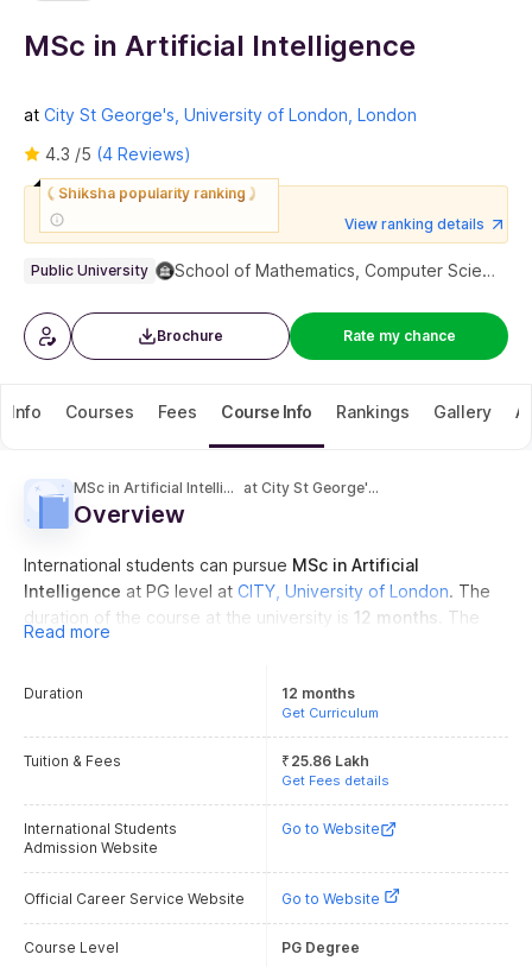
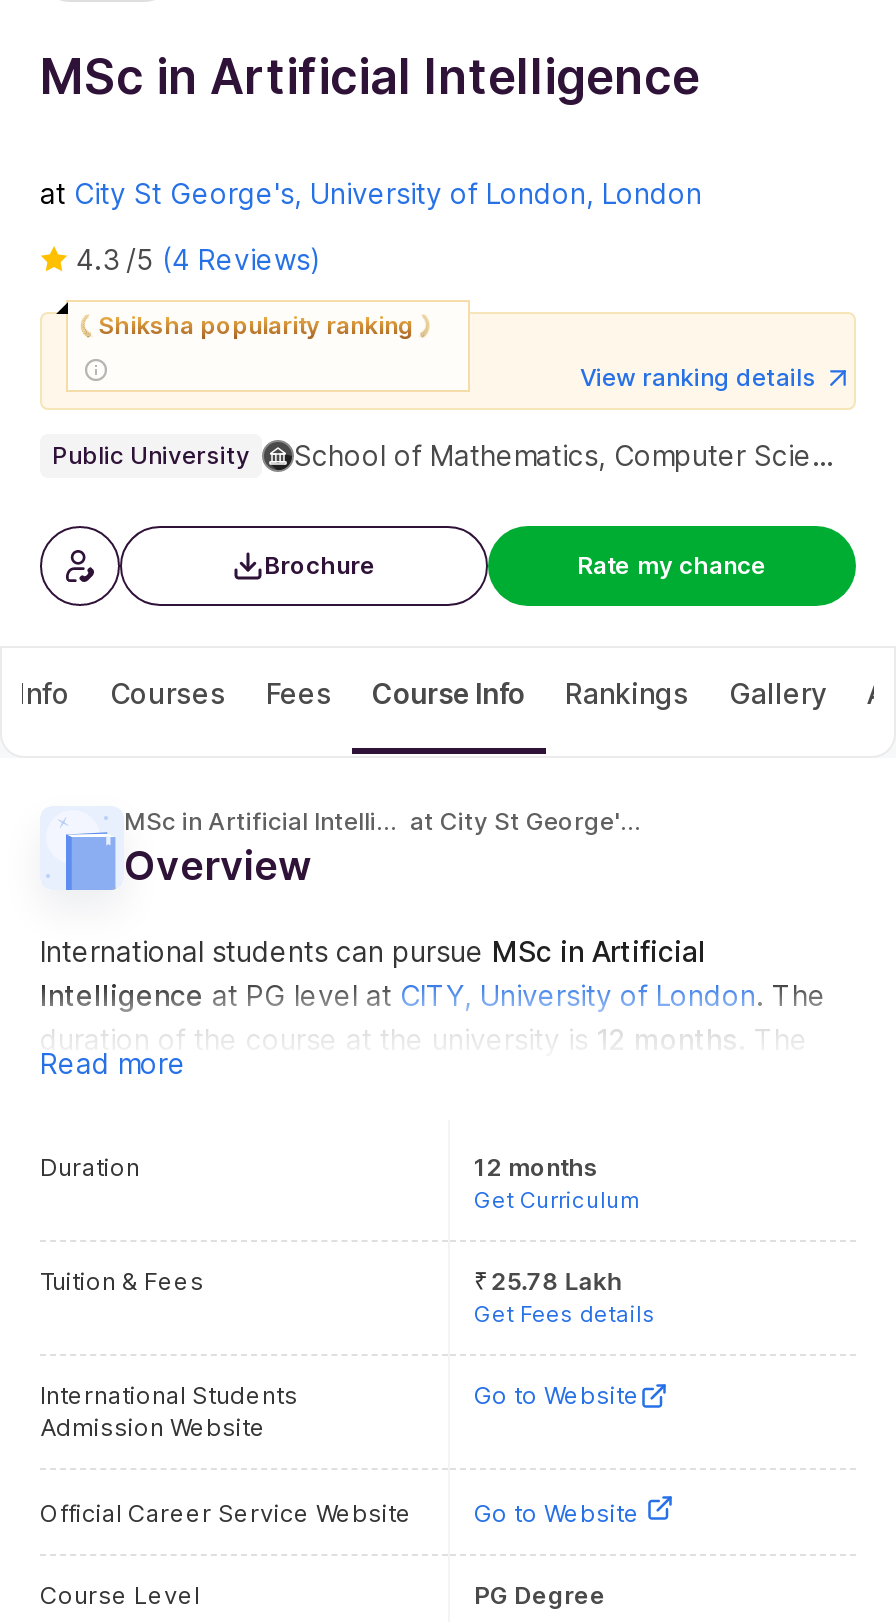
- ₹ 25.86 Lakh
+ ₹ 25.78 Lakh
